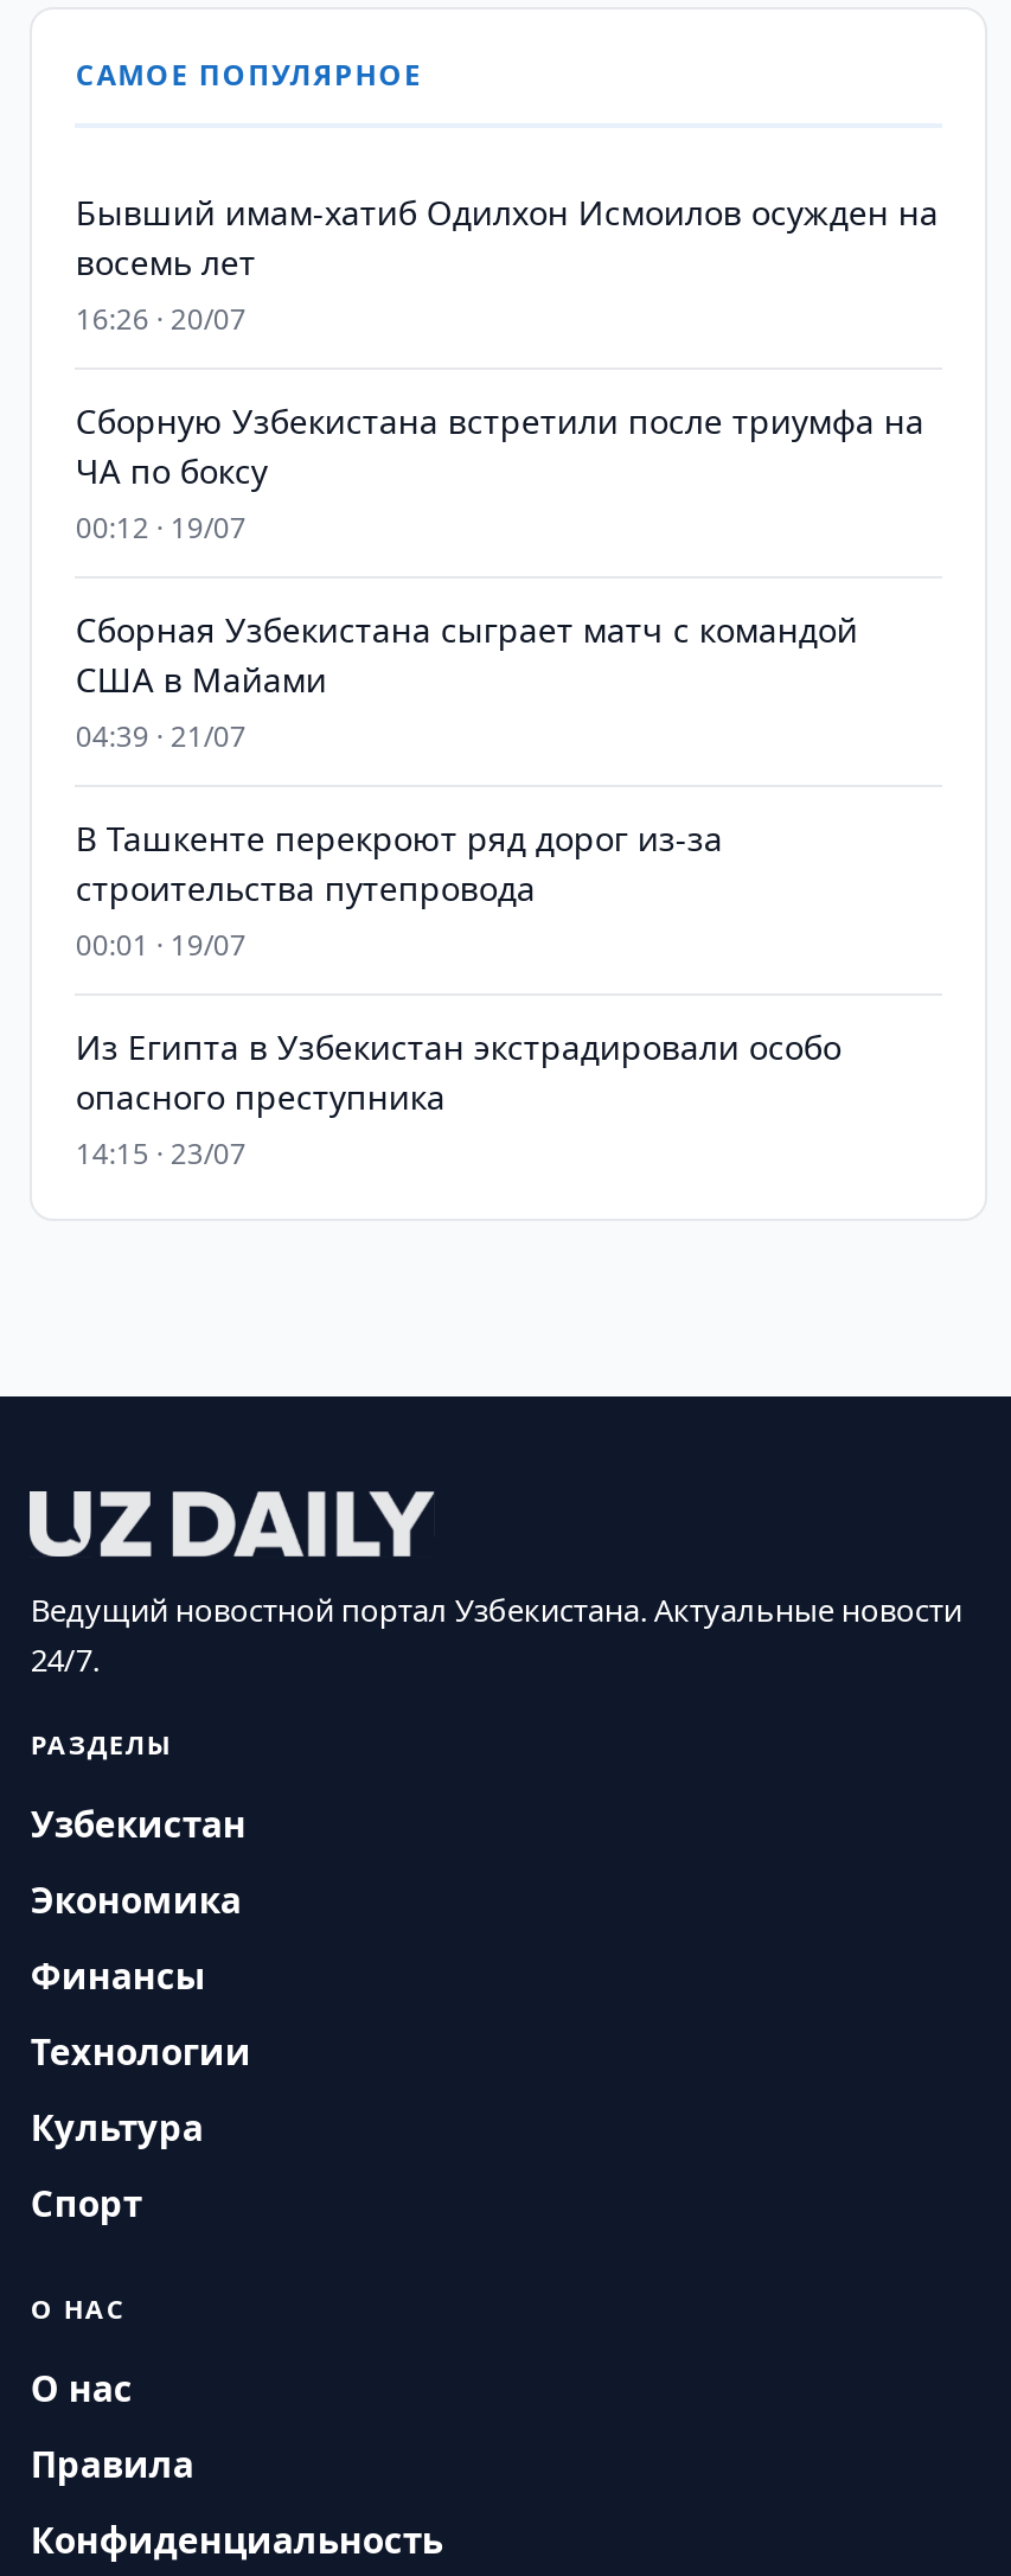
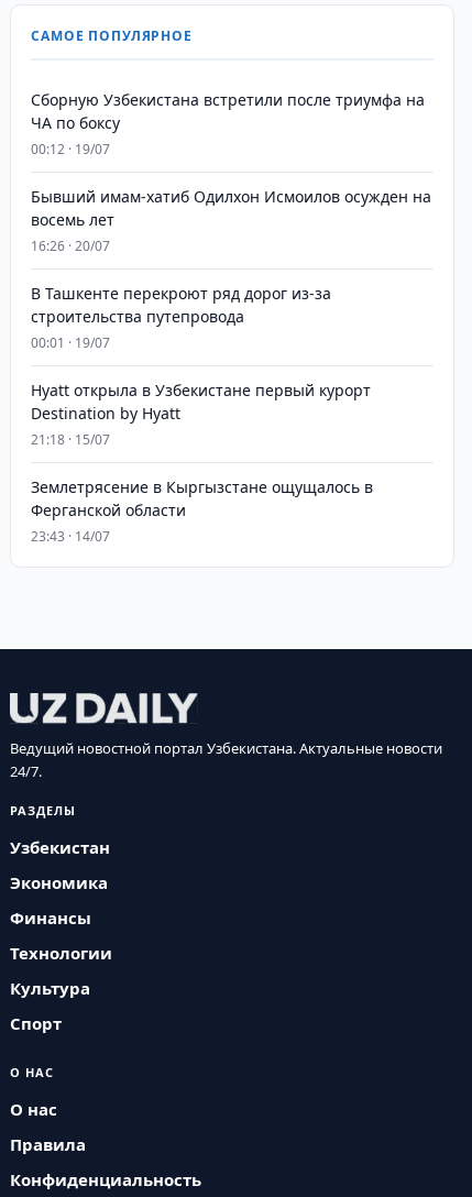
moved down: Бывший имам-хатиб Одилхон Исмоилов осужден на | восемь лет | 16:26 · 20/07

moved up: Сборную Узбекистана встретили после триумфа на | ЧА по боксу | 00:12 · 19/07

- Сборная Узбекистана сыграет матч с командой
- США в Майами
- 04:39 · 21/07

moved up: В Ташкенте перекроют ряд дорог из-за | строительства путепровода | 00:01 · 19/07

- Из Египта в Узбекистан экстрадировали особо
- опасного преступника
- 14:15 · 23/07
+ Hyatt открыла в Узбекистане первый курорт
+ Destination by Hyatt
+ 21:18 · 15/07
+ Землетрясение в Кыргызстане ощущалось в
+ Ферганской области
+ 23:43 · 14/07
